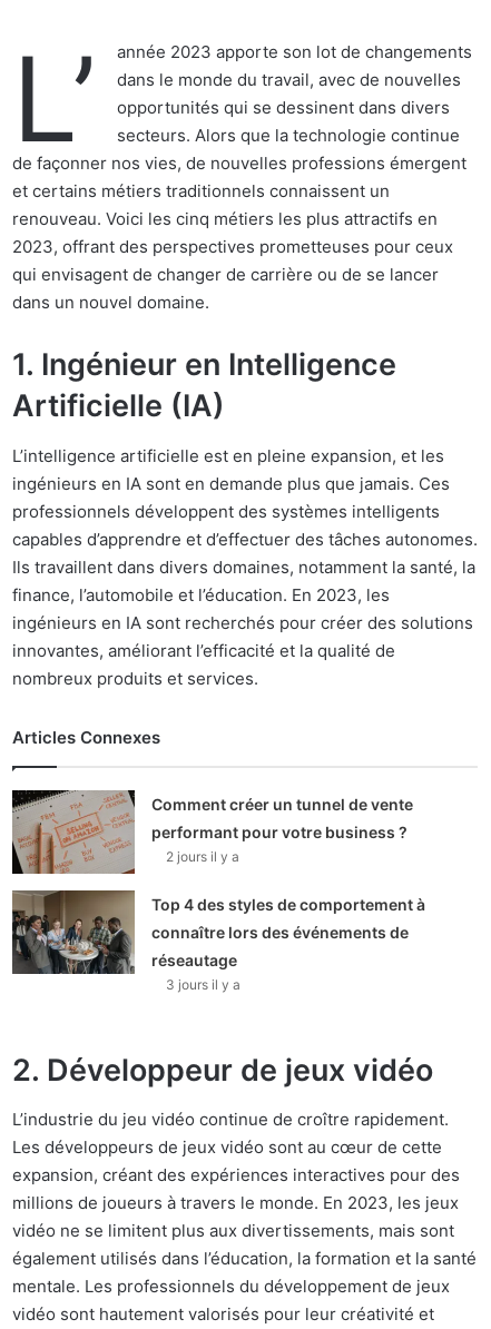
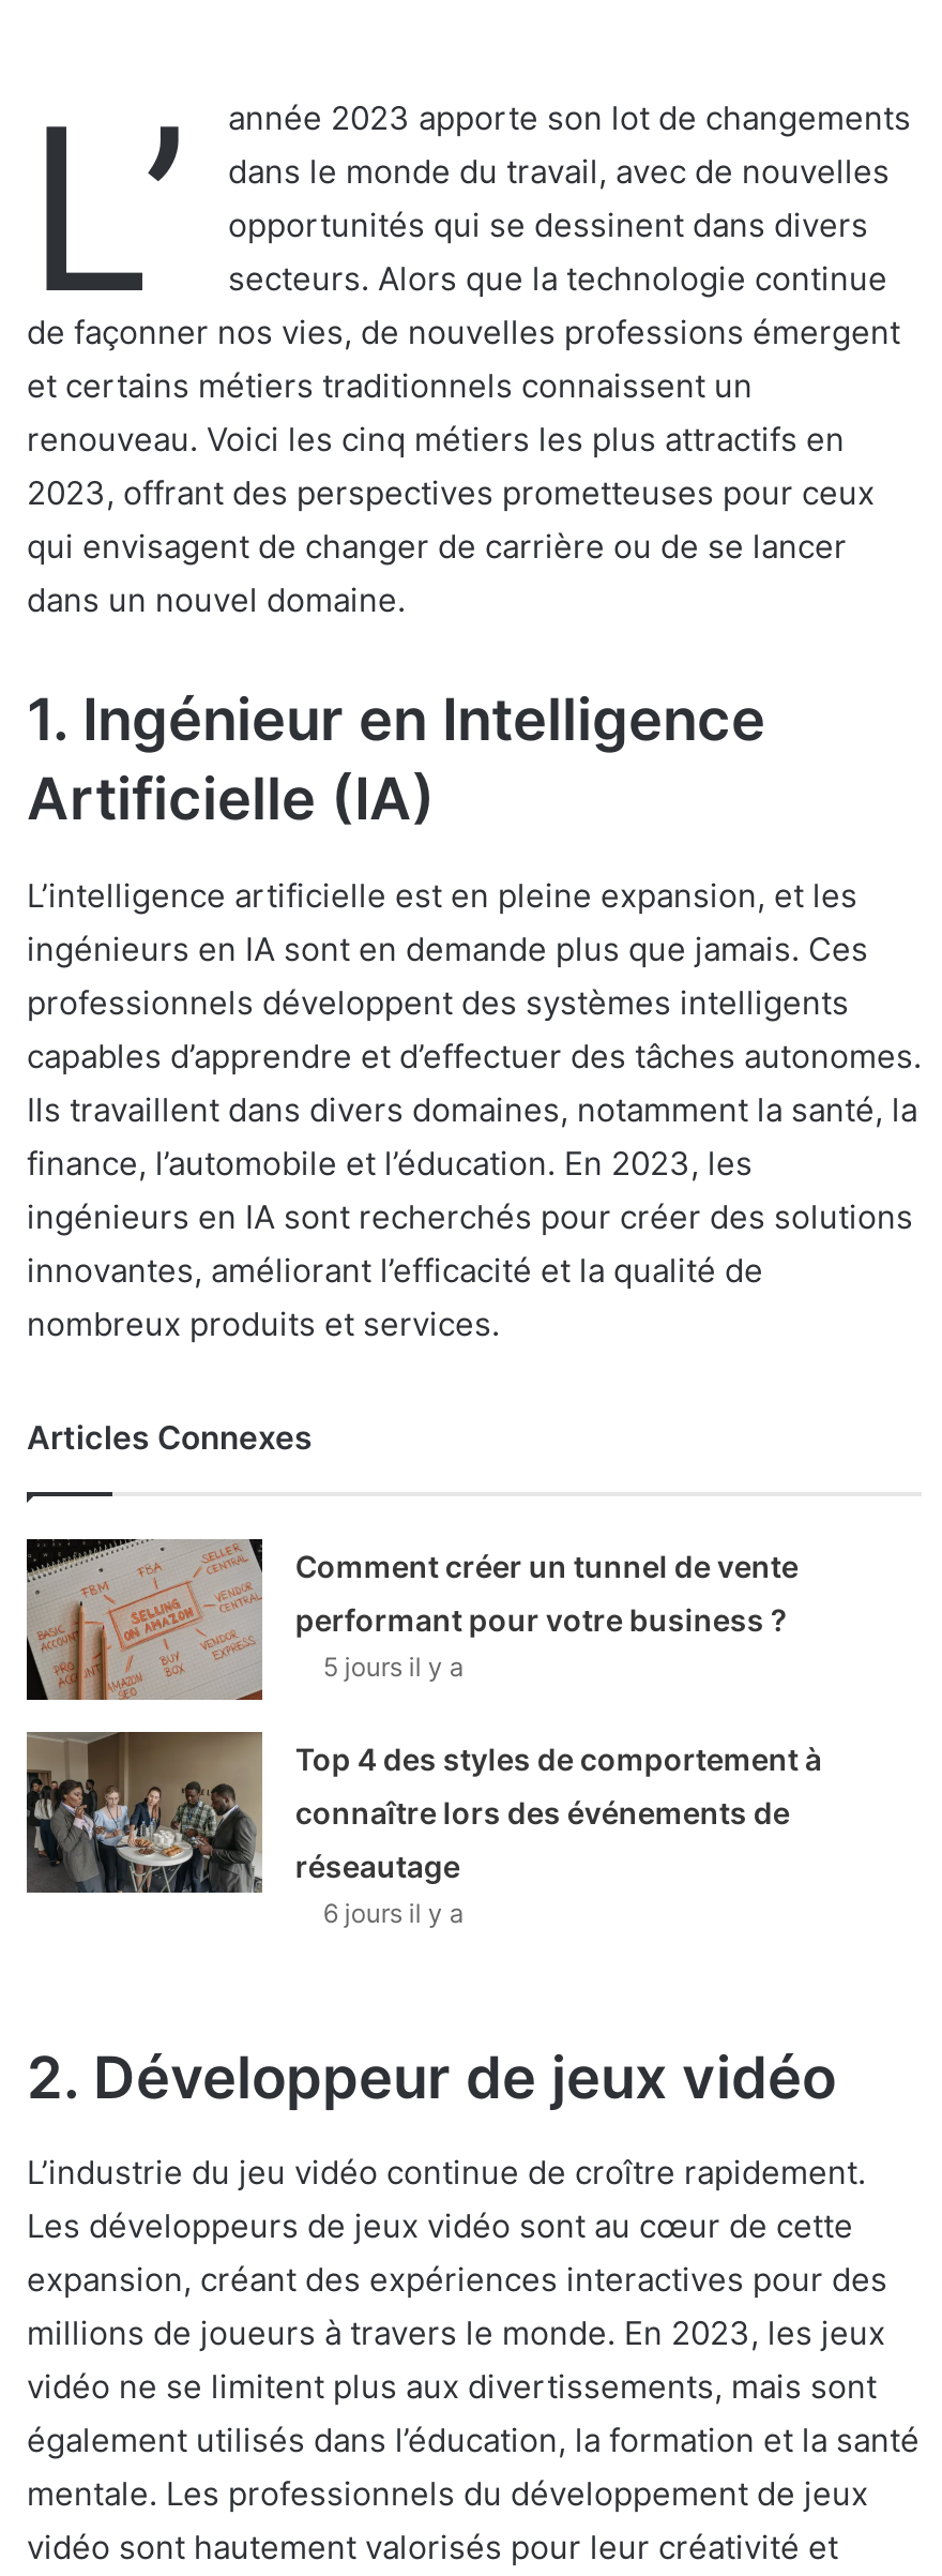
- 2 jours il y a
+ 5 jours il y a

- 3 jours il y a
+ 6 jours il y a
